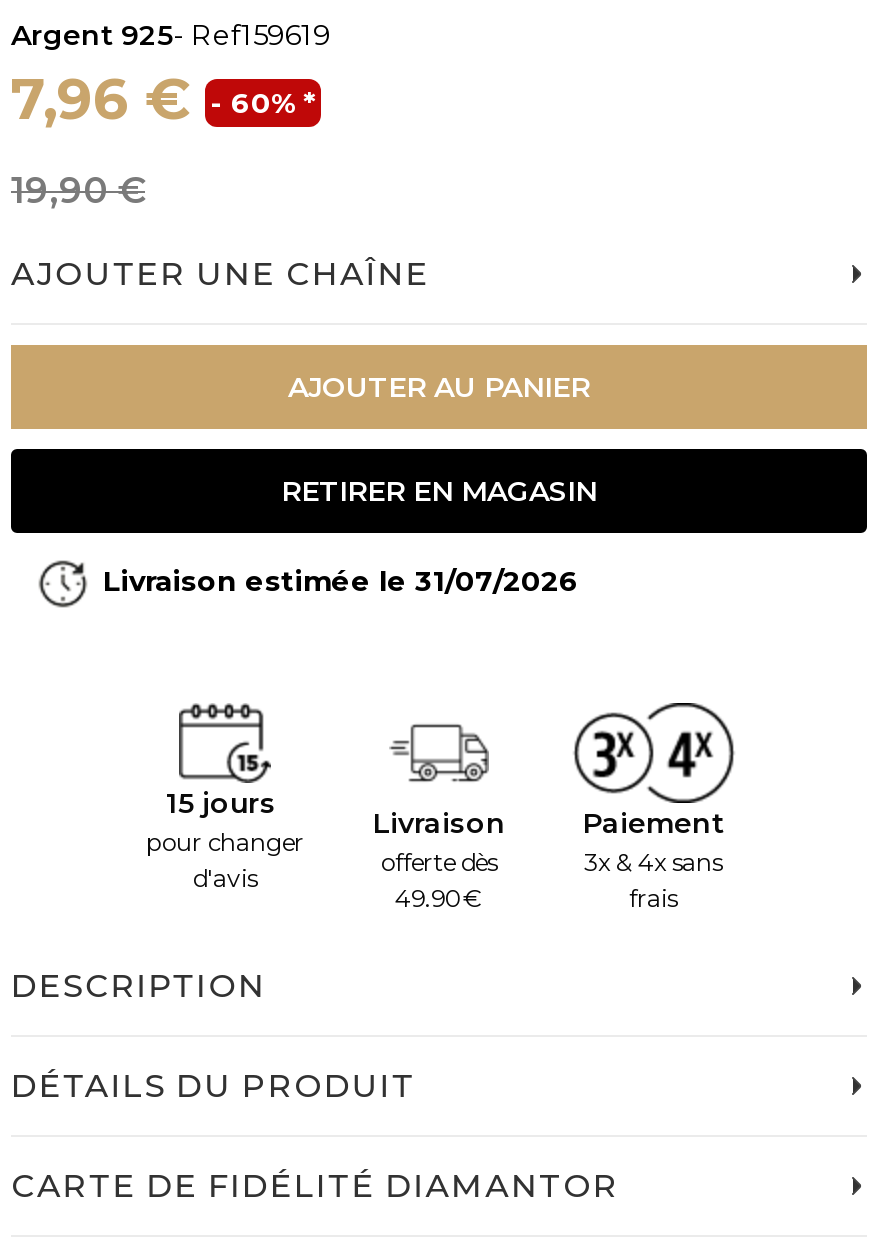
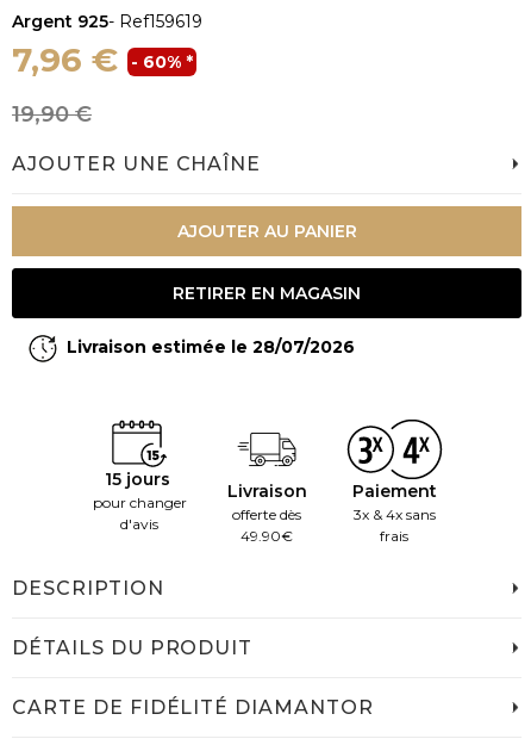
- Livraison estimée le 31/07/2026
+ Livraison estimée le 28/07/2026
